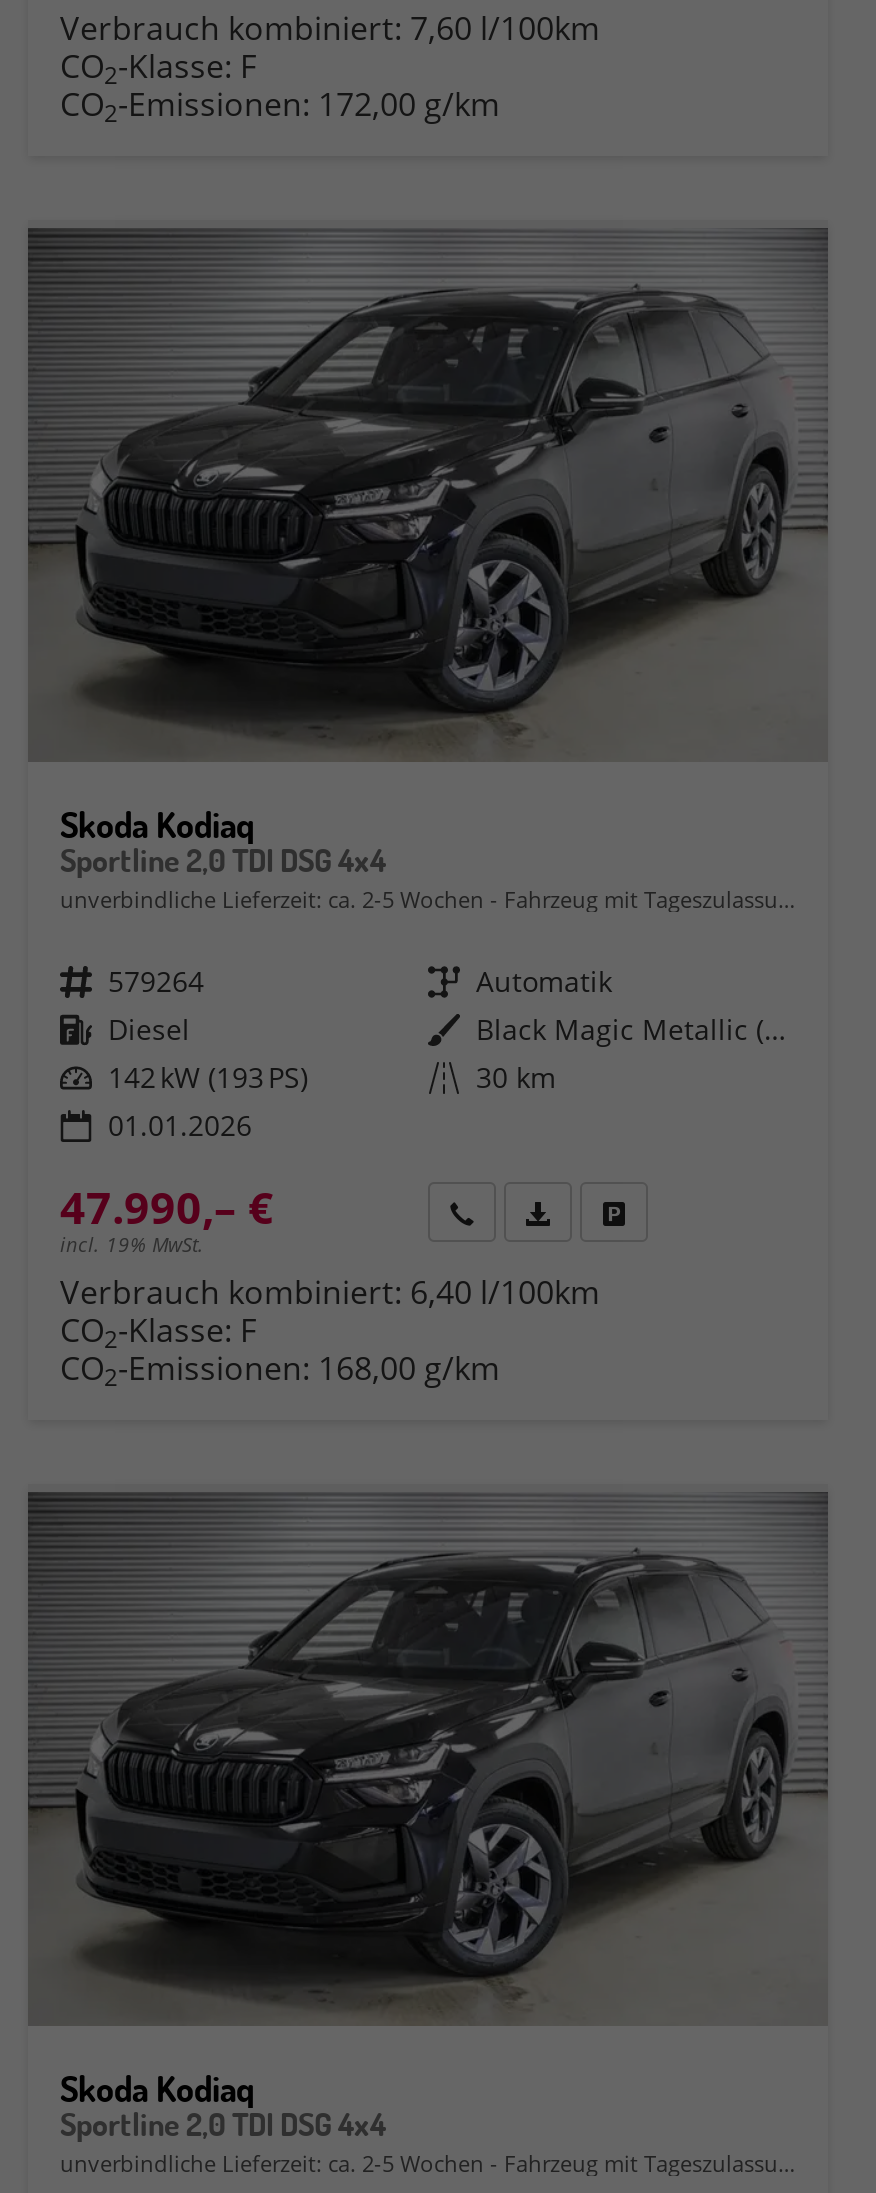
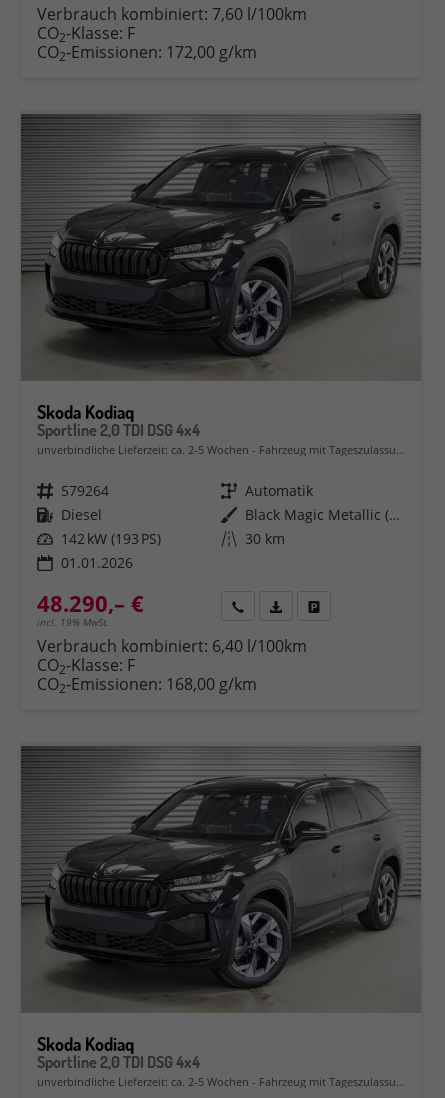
- 47.990,– €
+ 48.290,– €
